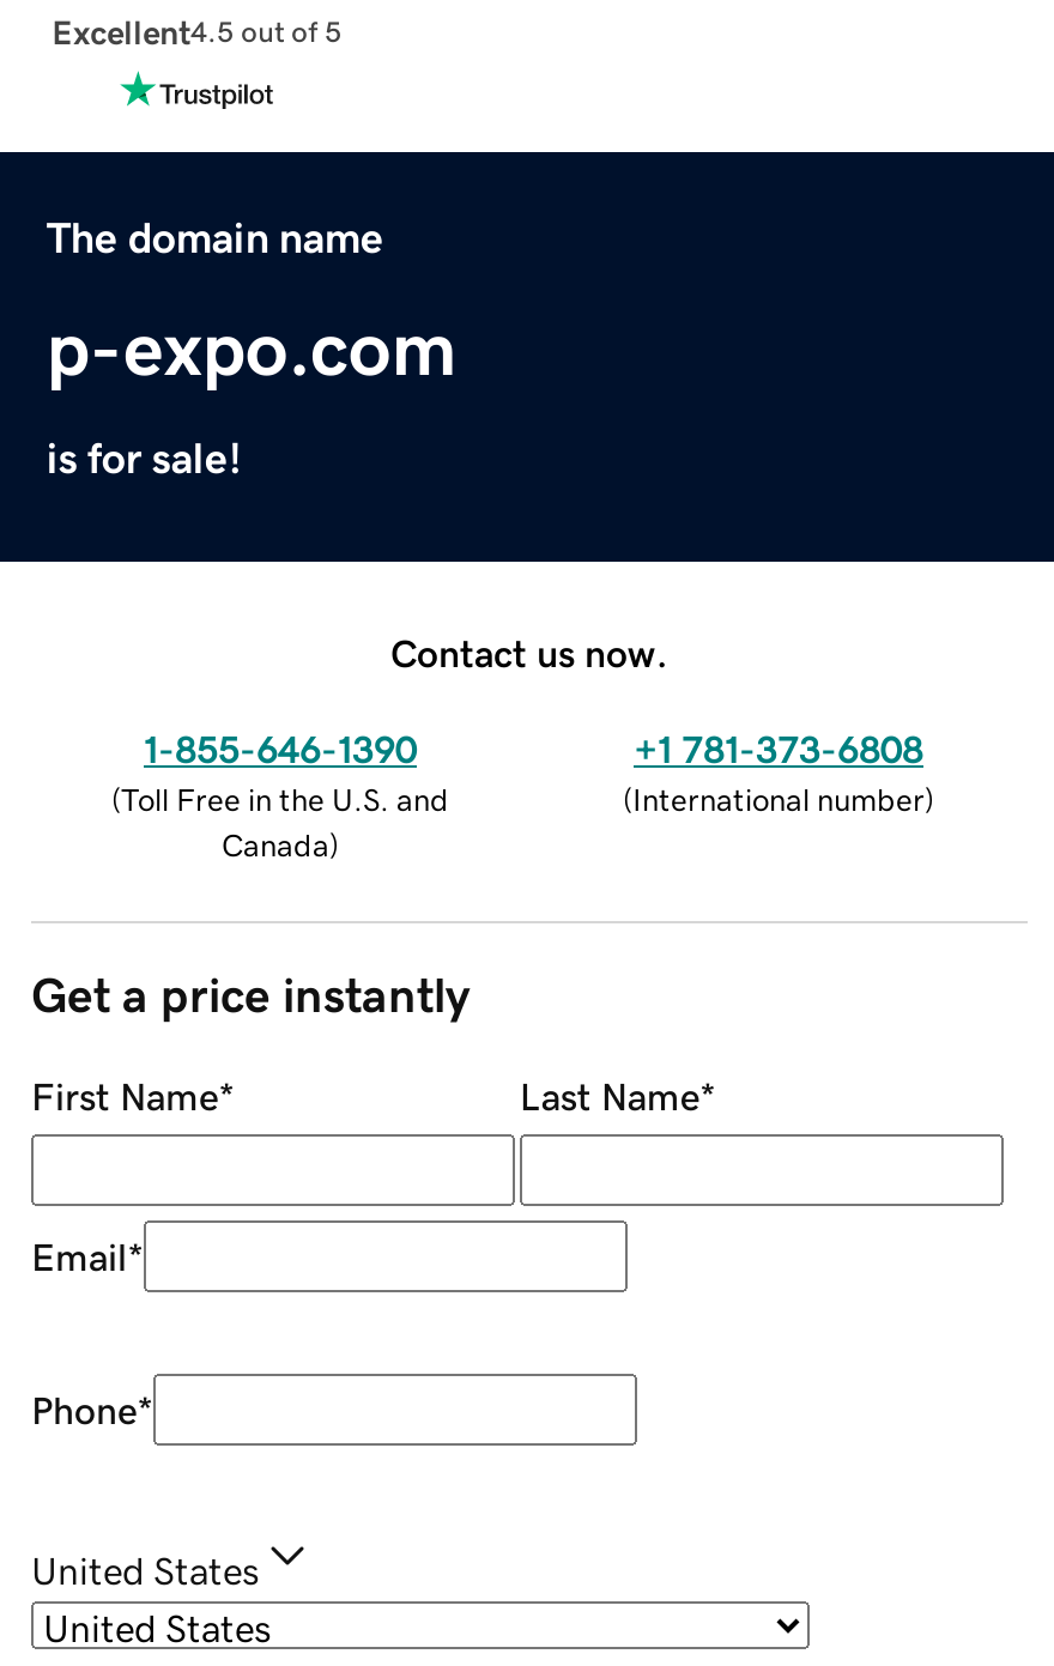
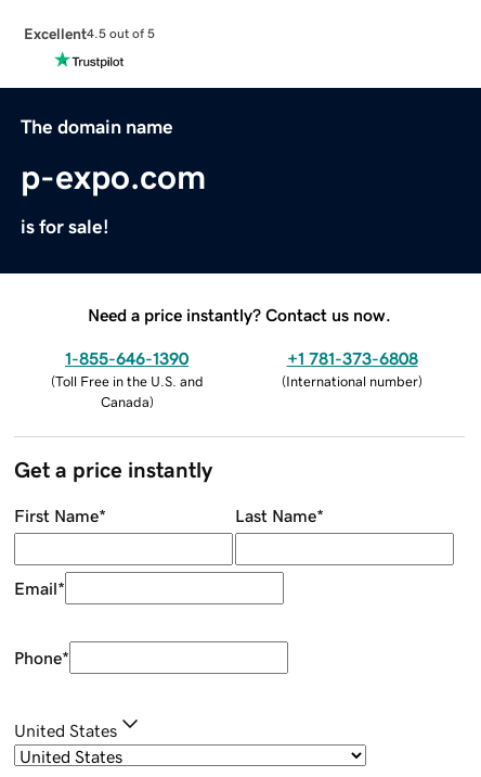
- Contact us now.
+ Need a price instantly? Contact us now.
